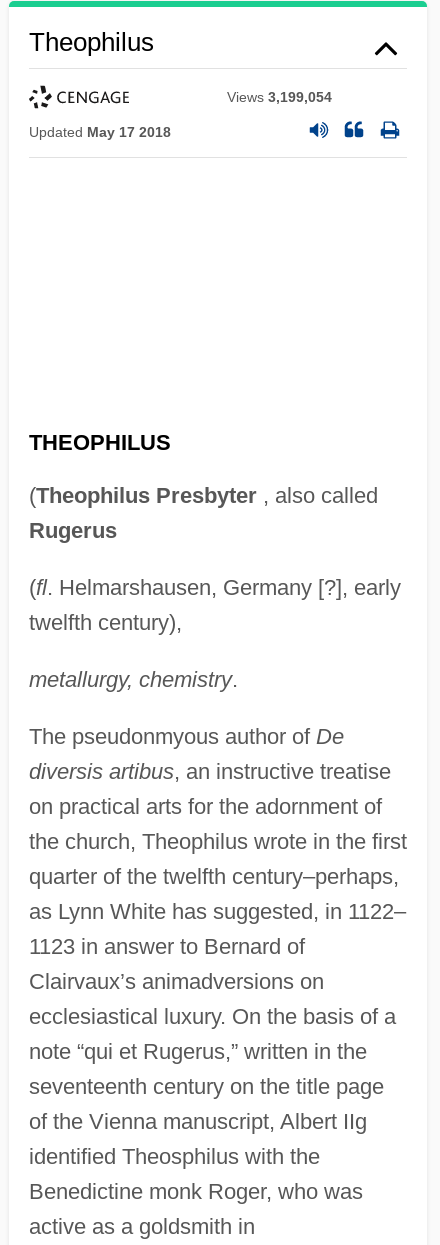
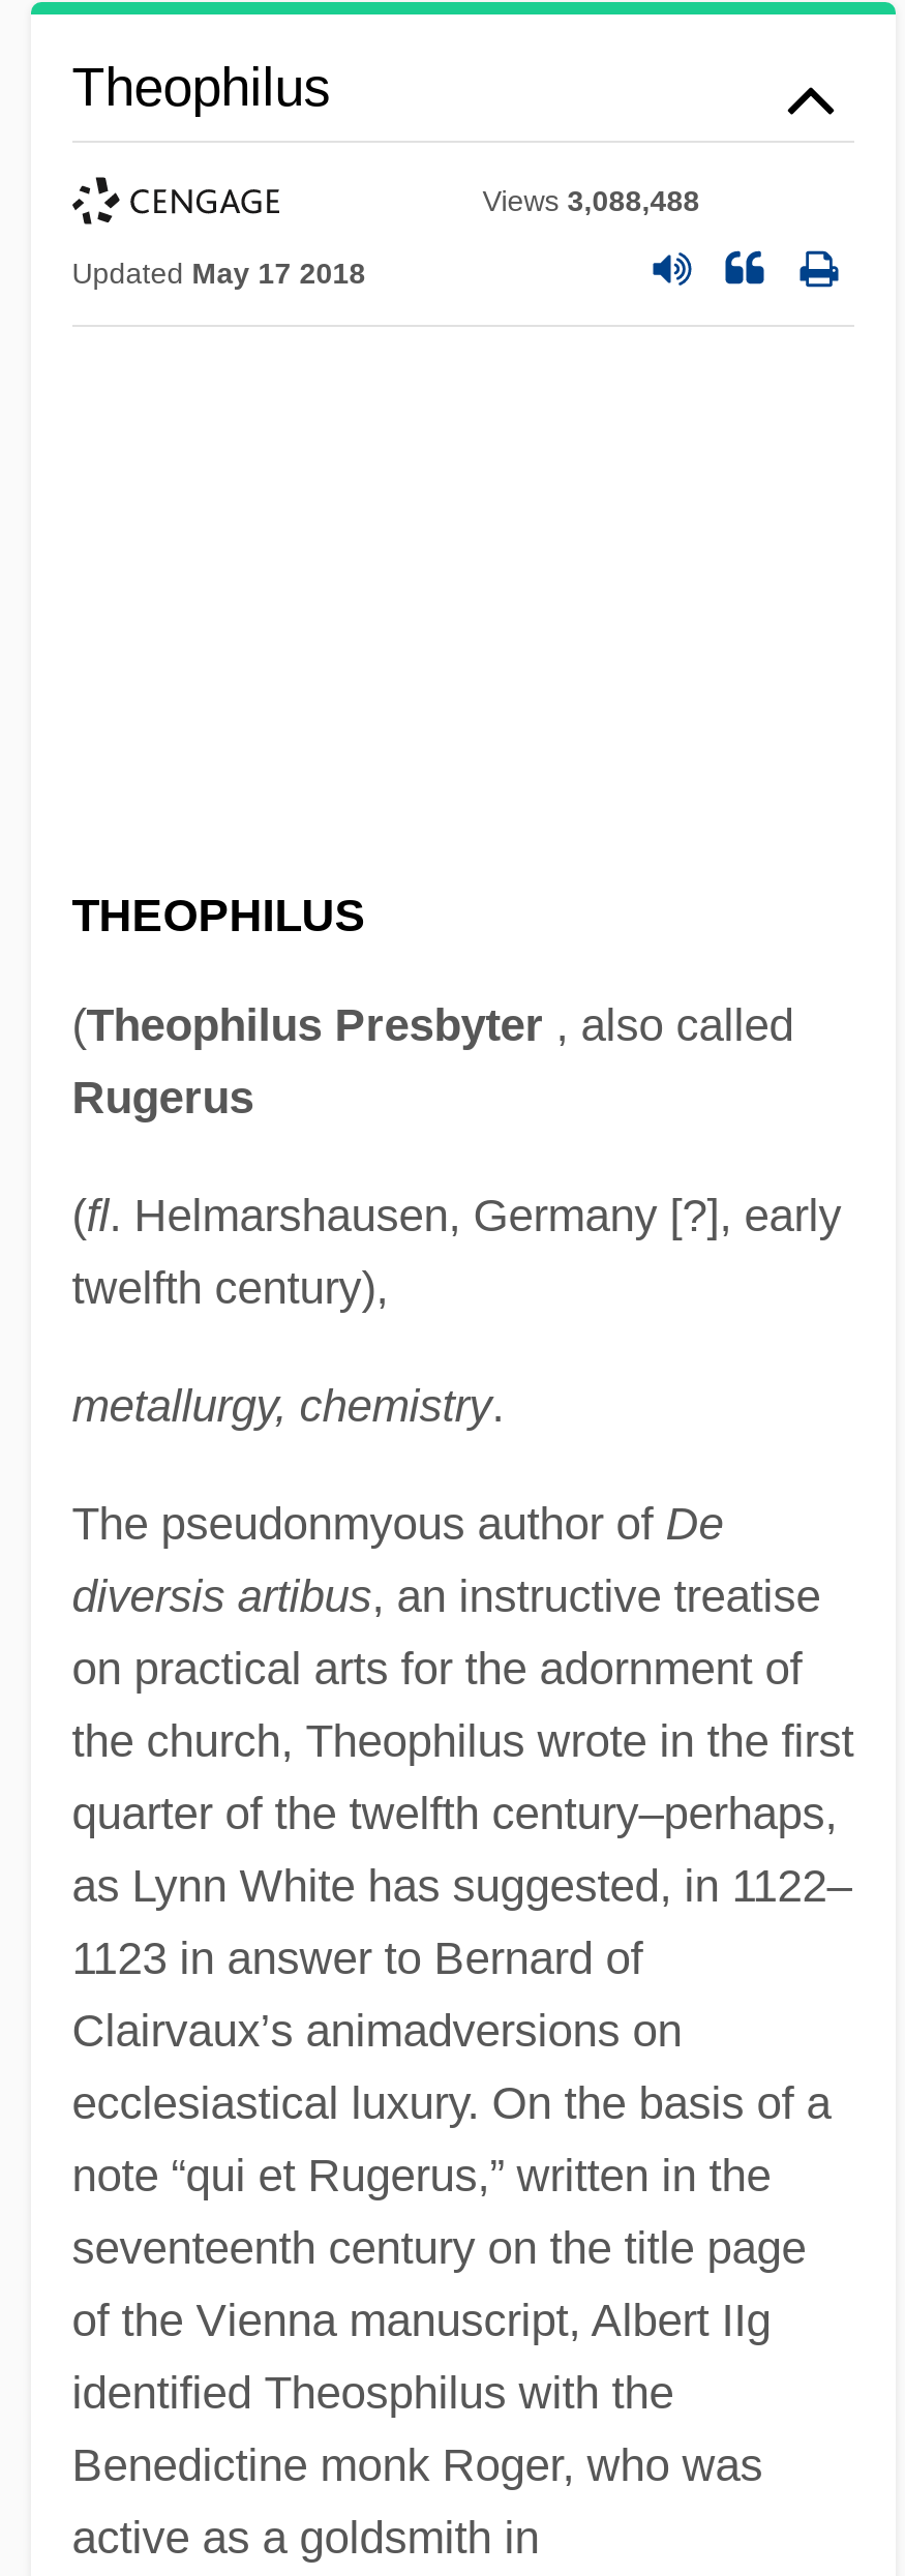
- Views 3,199,054
+ Views 3,088,488
